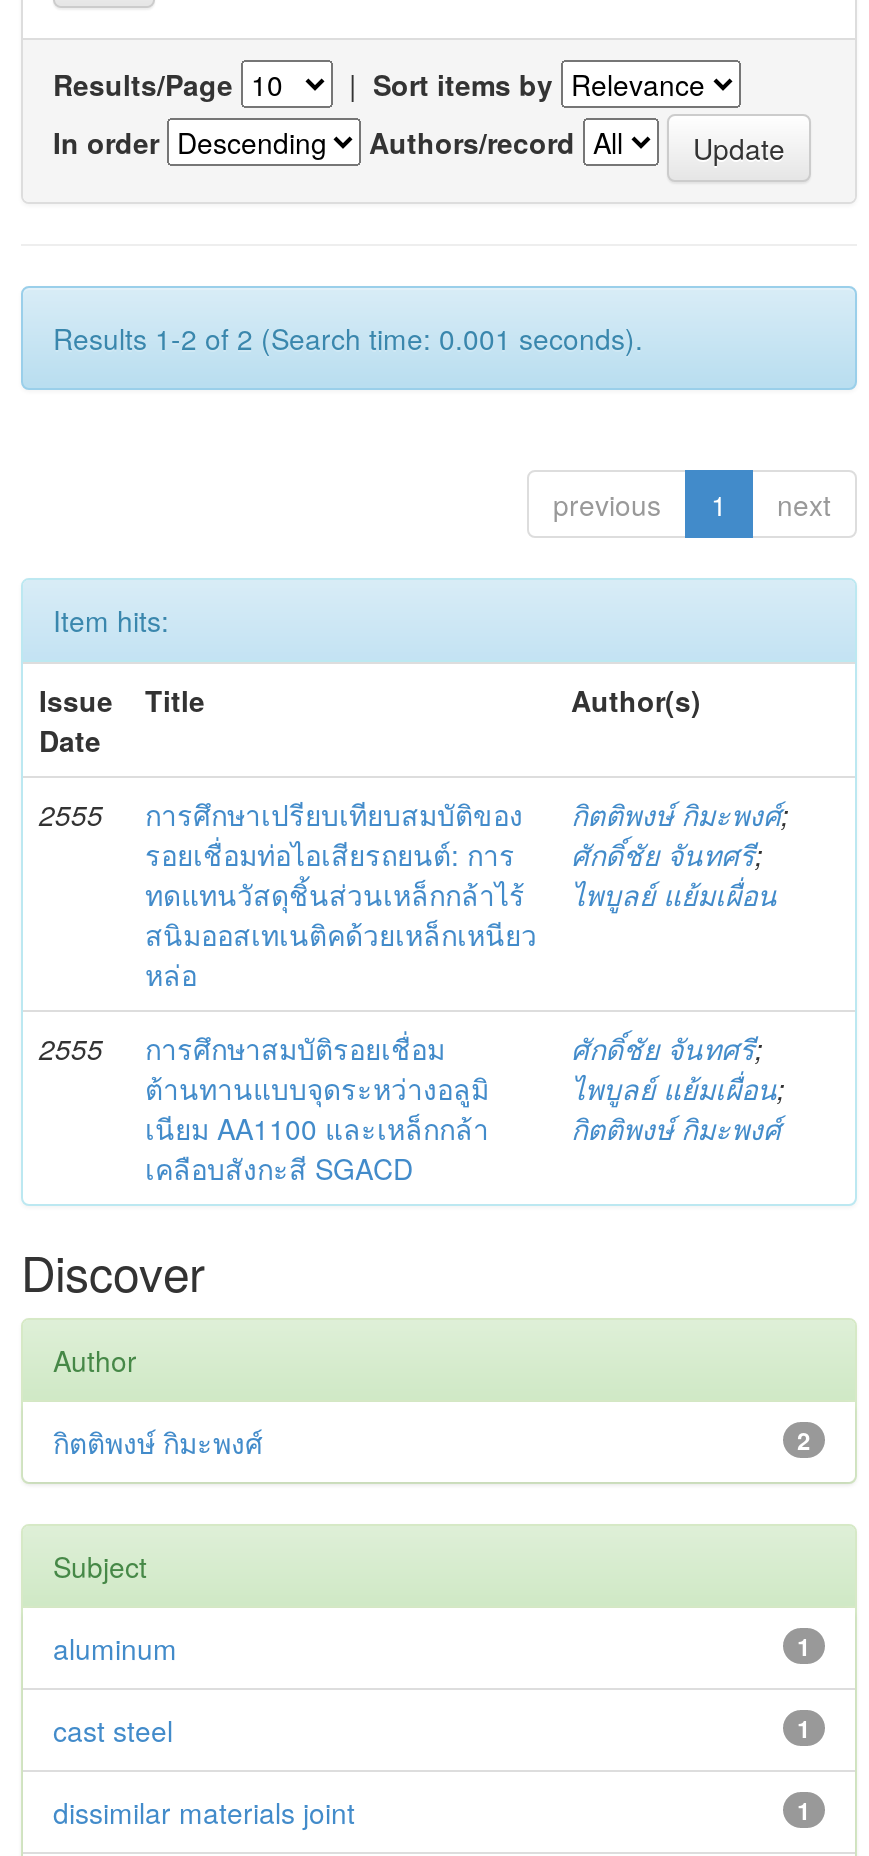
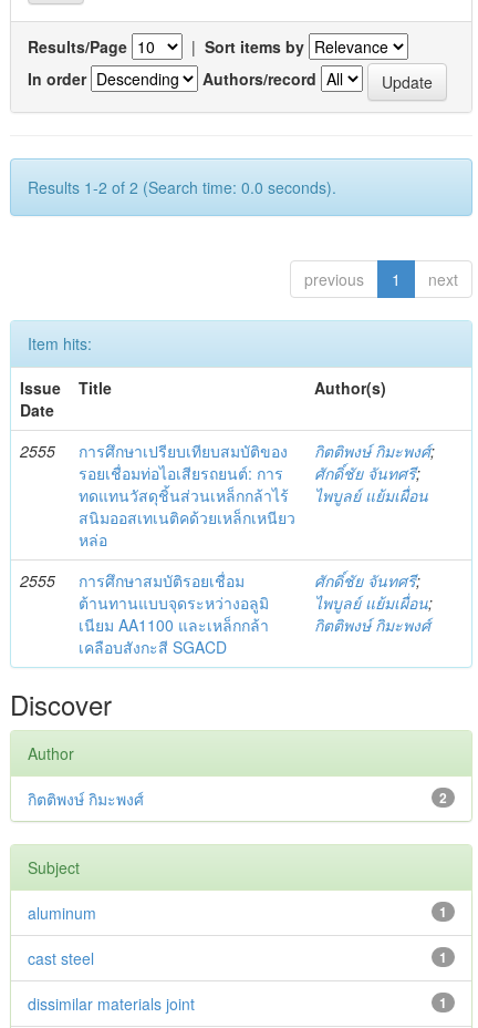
- Results 1-2 of 2 (Search time: 0.001 seconds).
+ Results 1-2 of 2 (Search time: 0.0 seconds).
